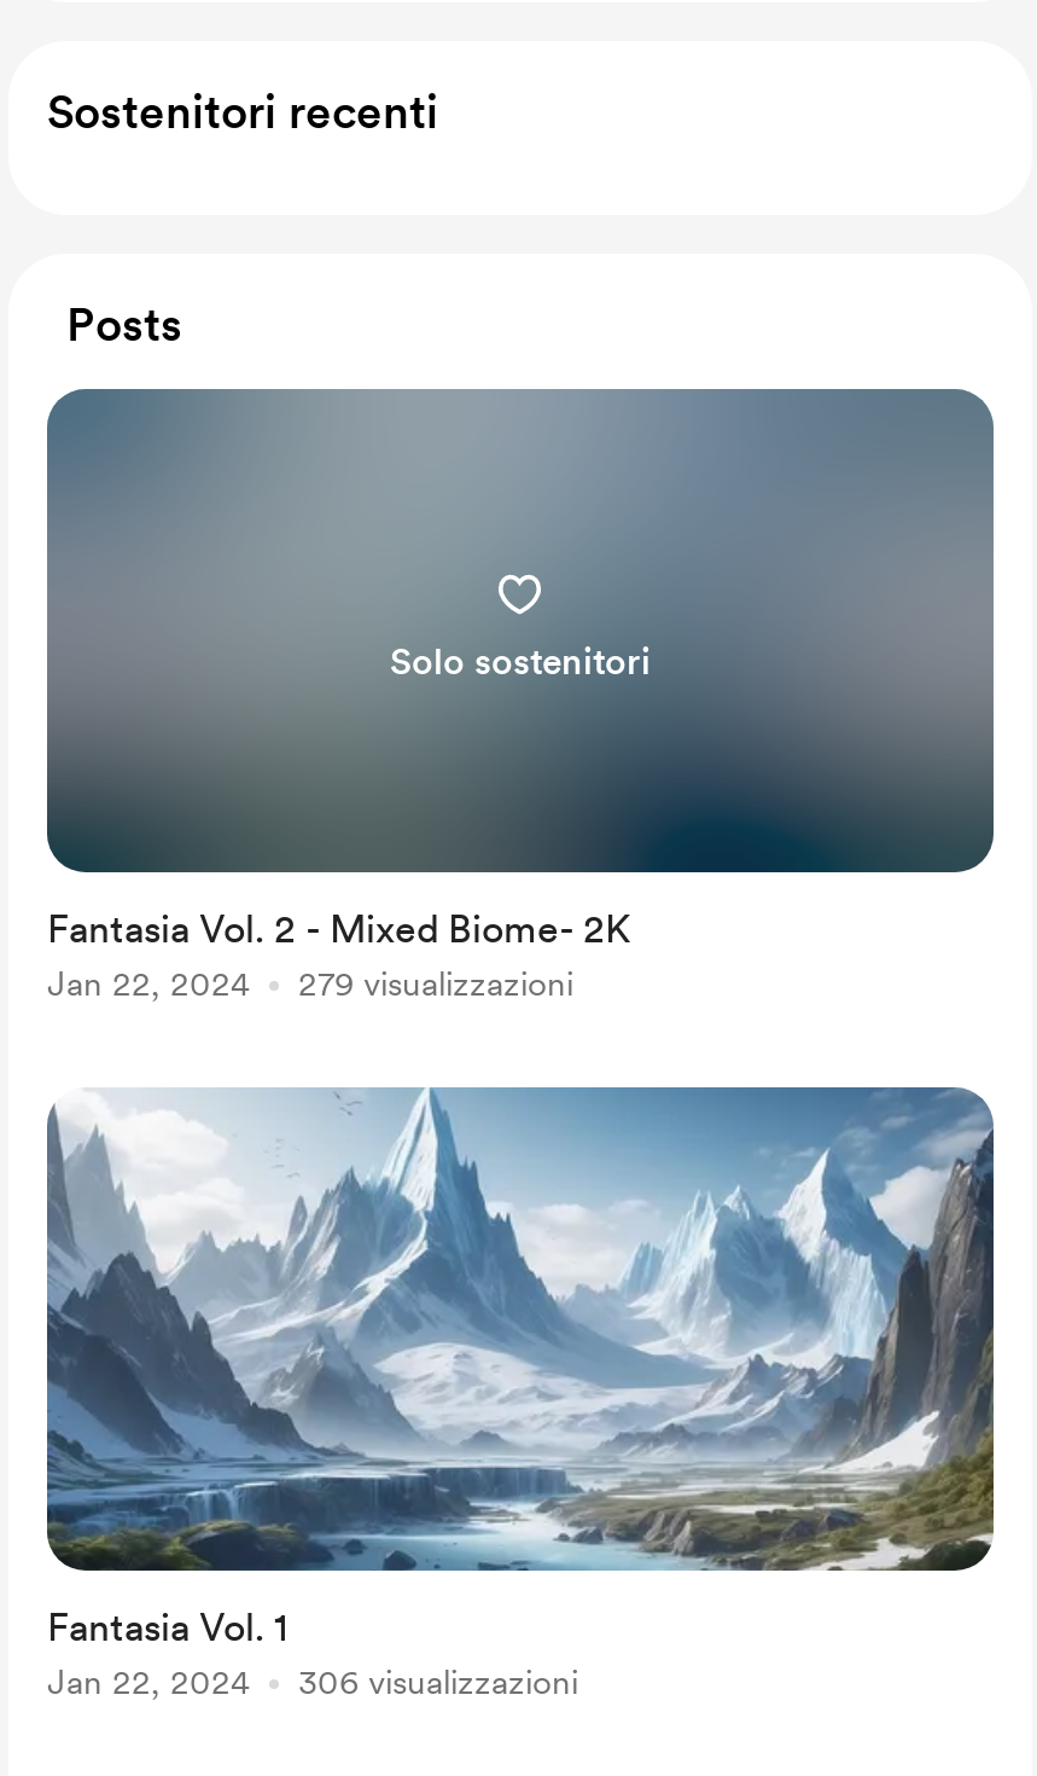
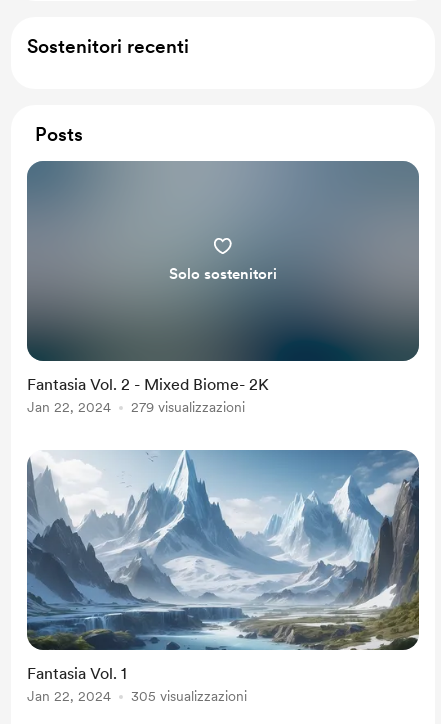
- 306 visualizzazioni
+ 305 visualizzazioni
